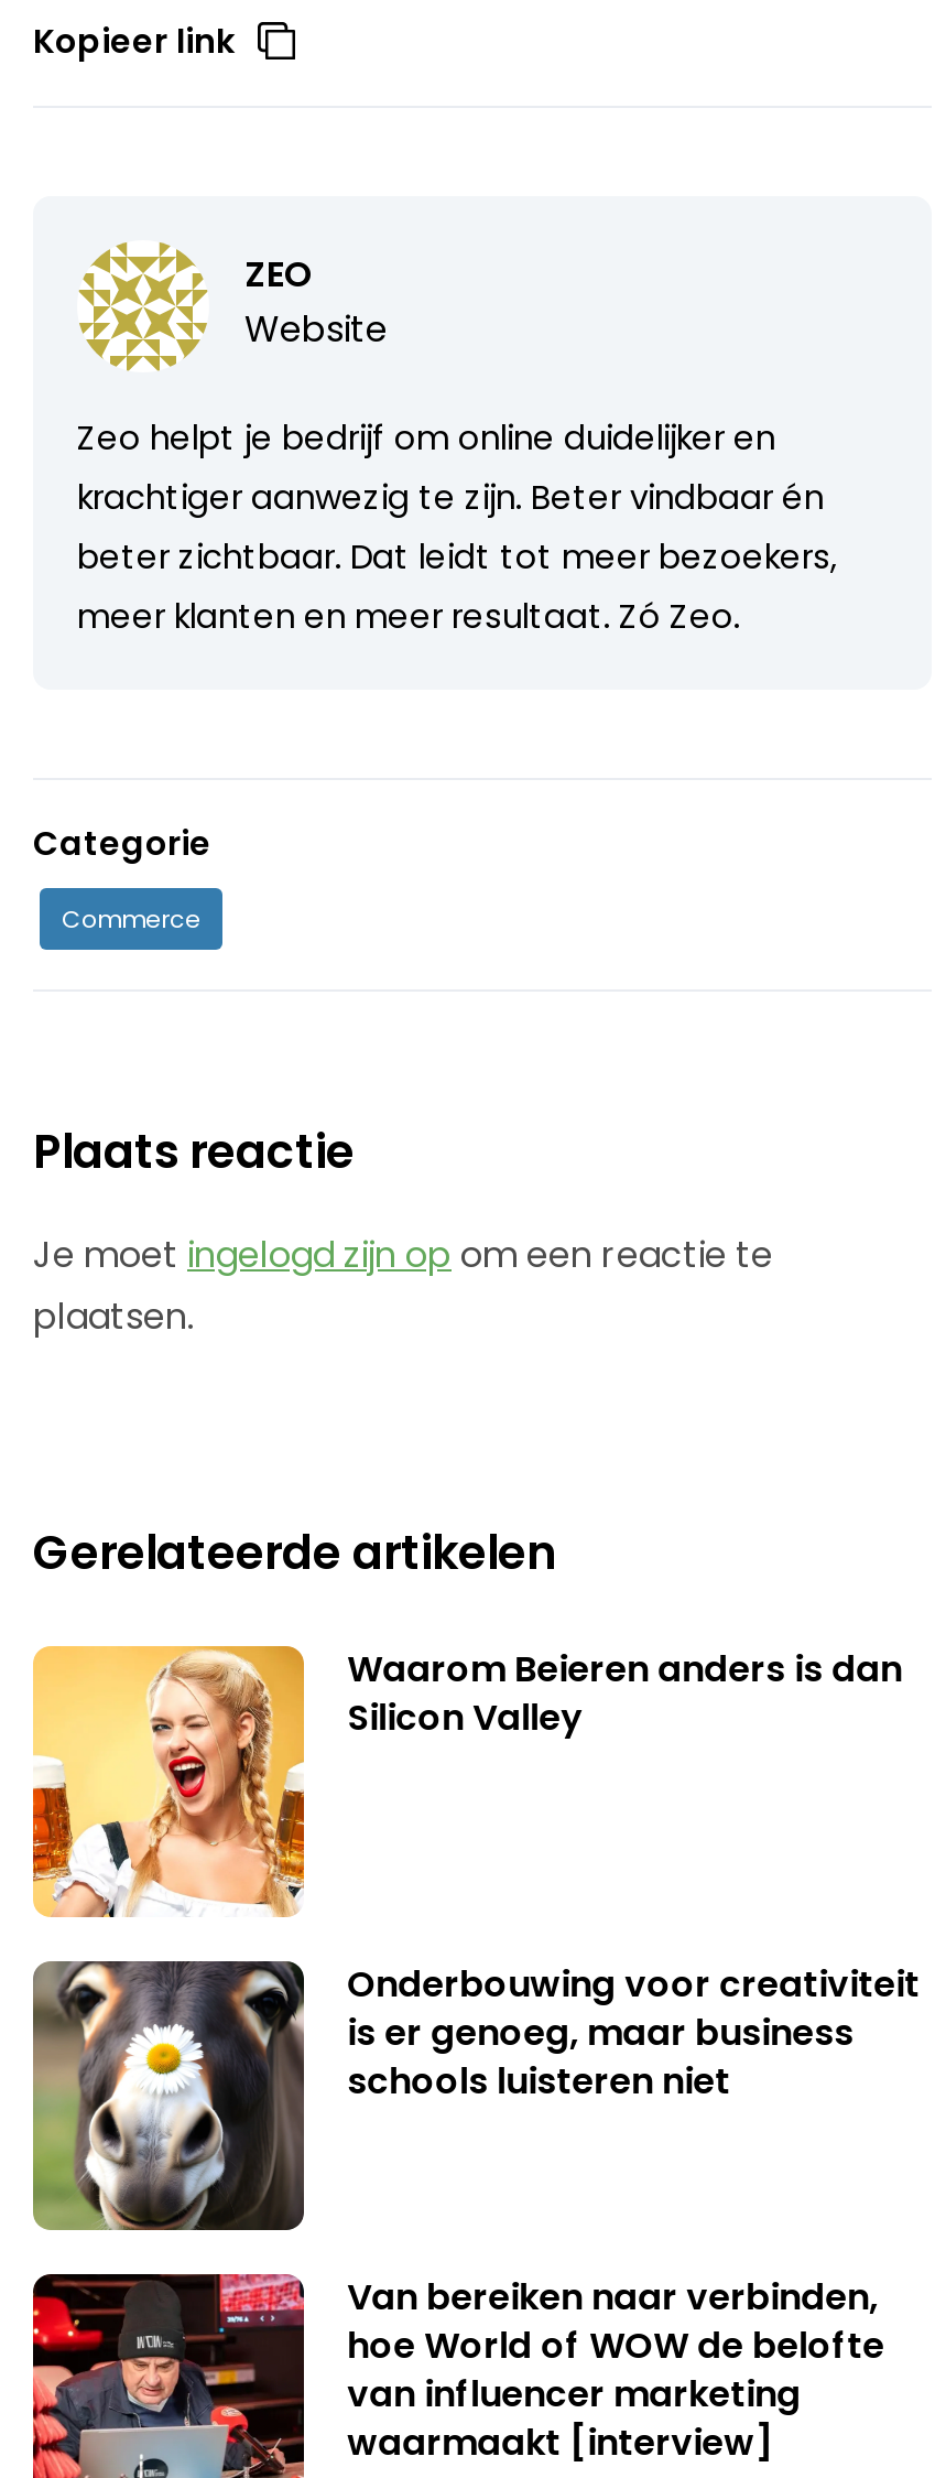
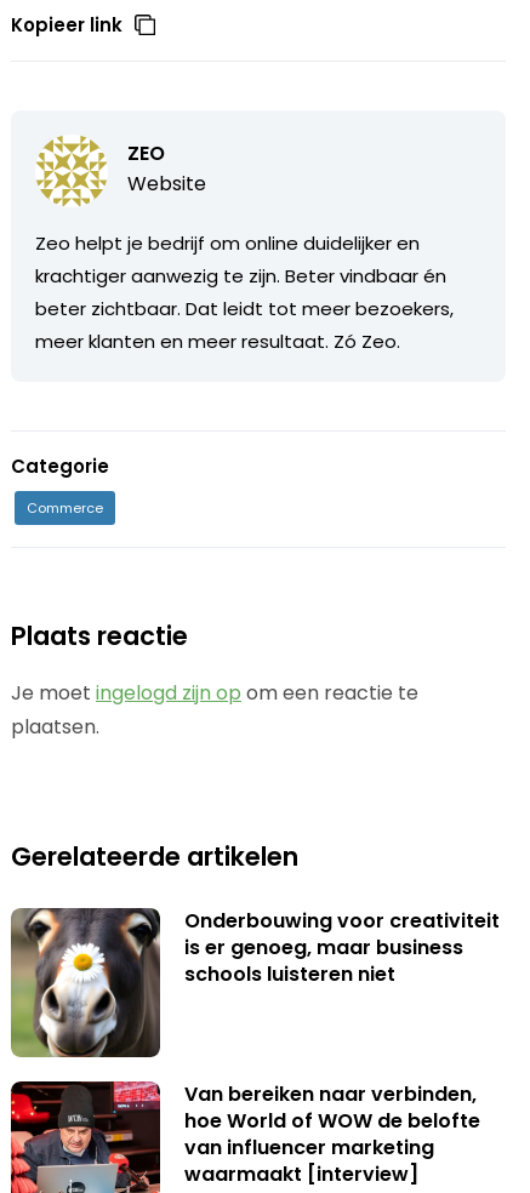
- [image]
- Waarom Beieren anders is dan
- Silicon Valley
